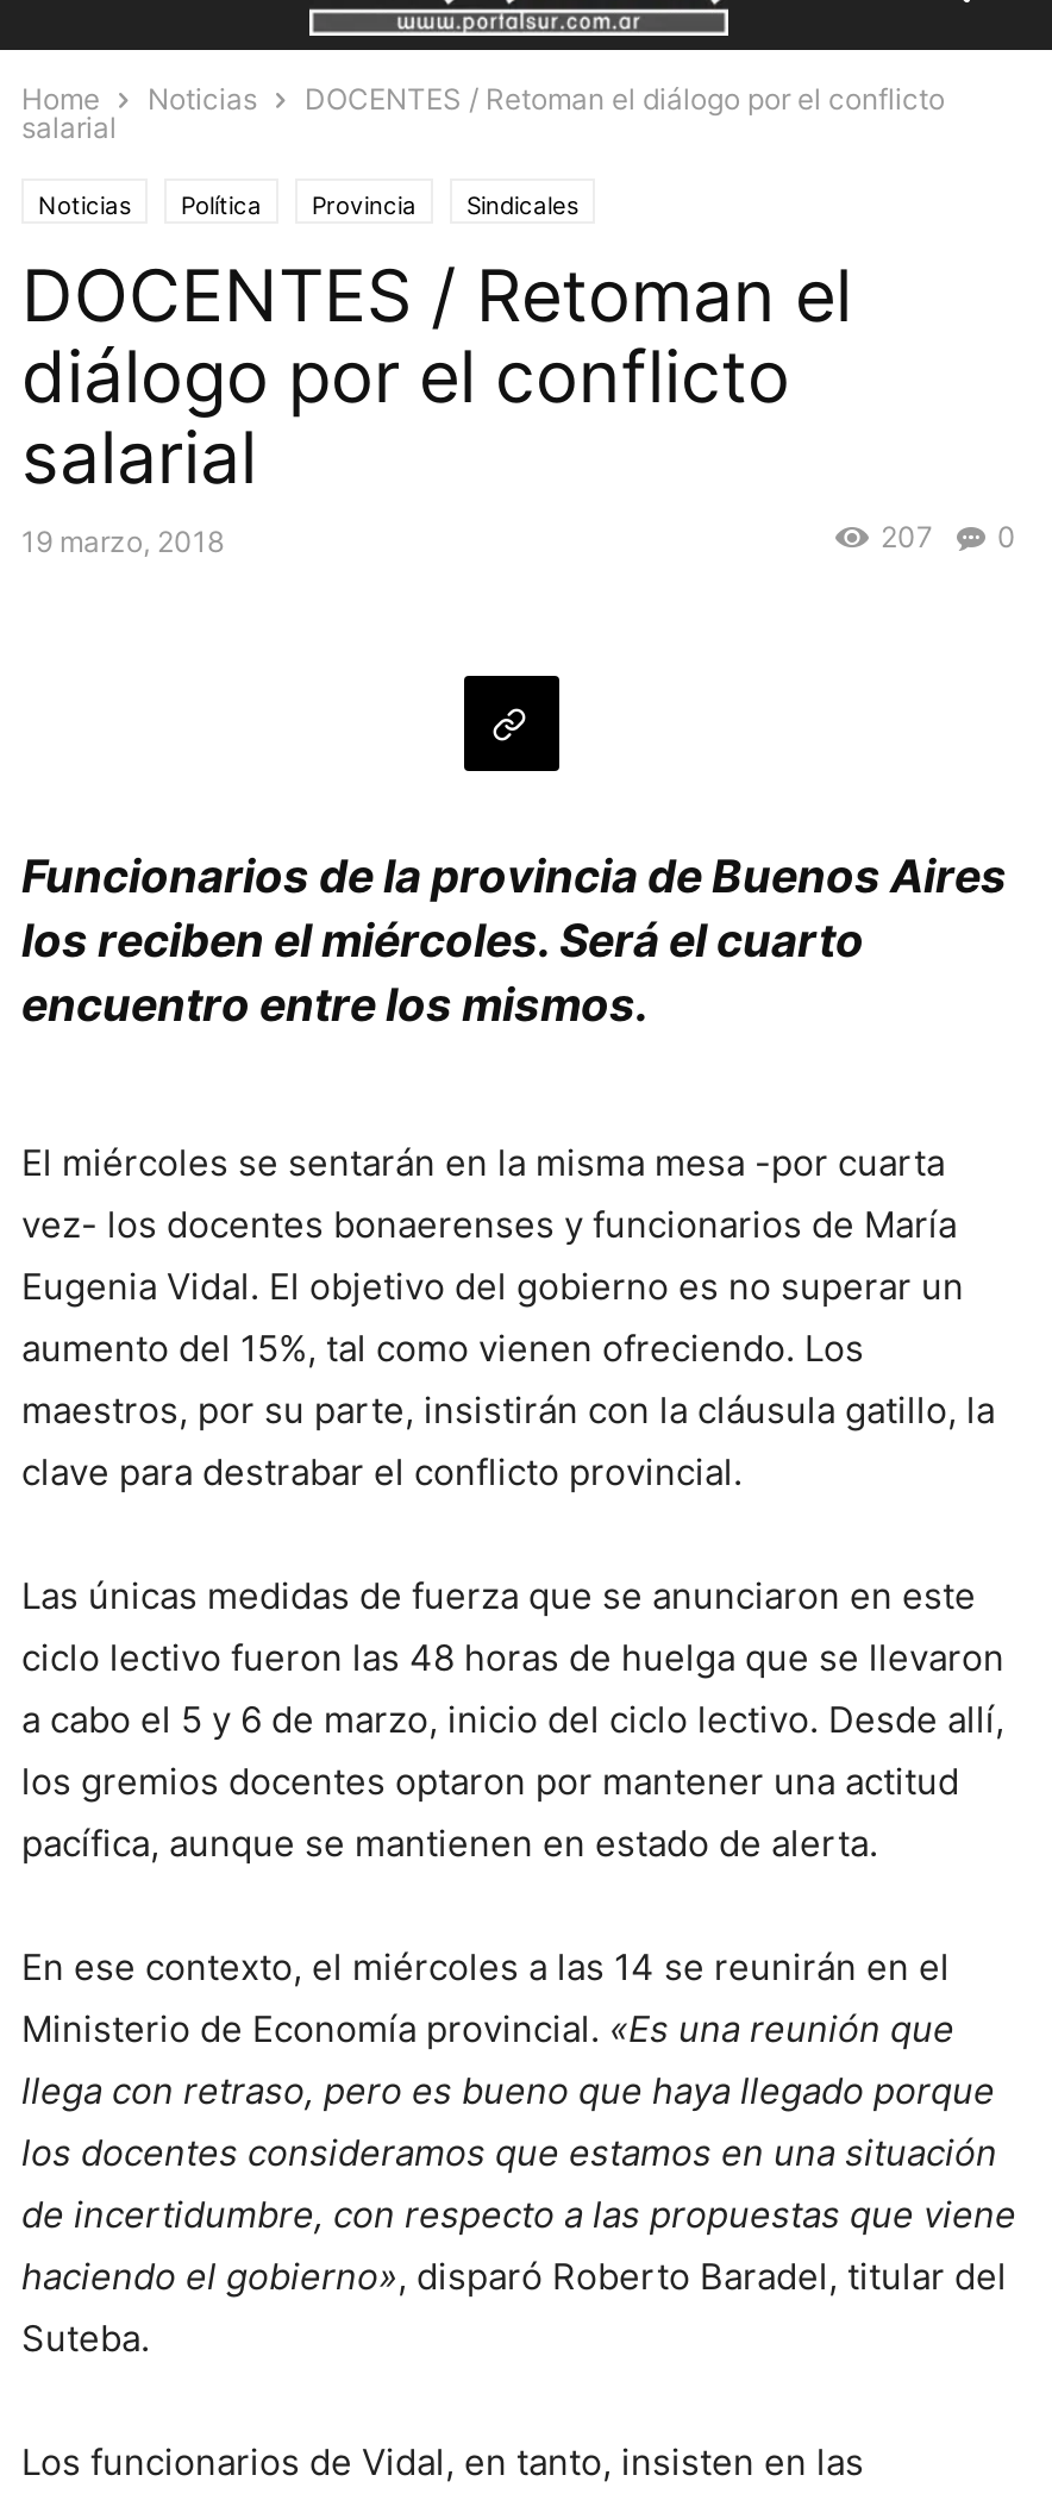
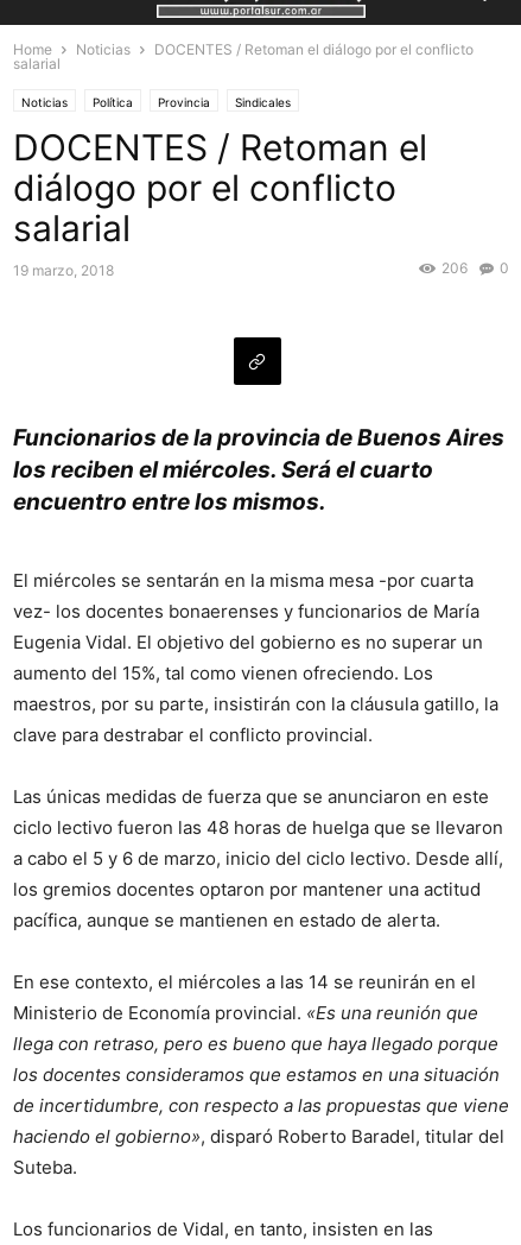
- 207 0
+ 206 0
